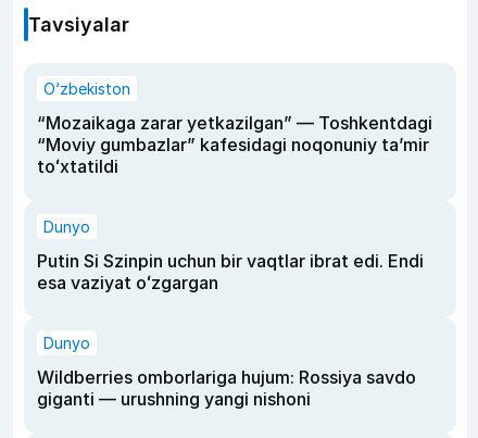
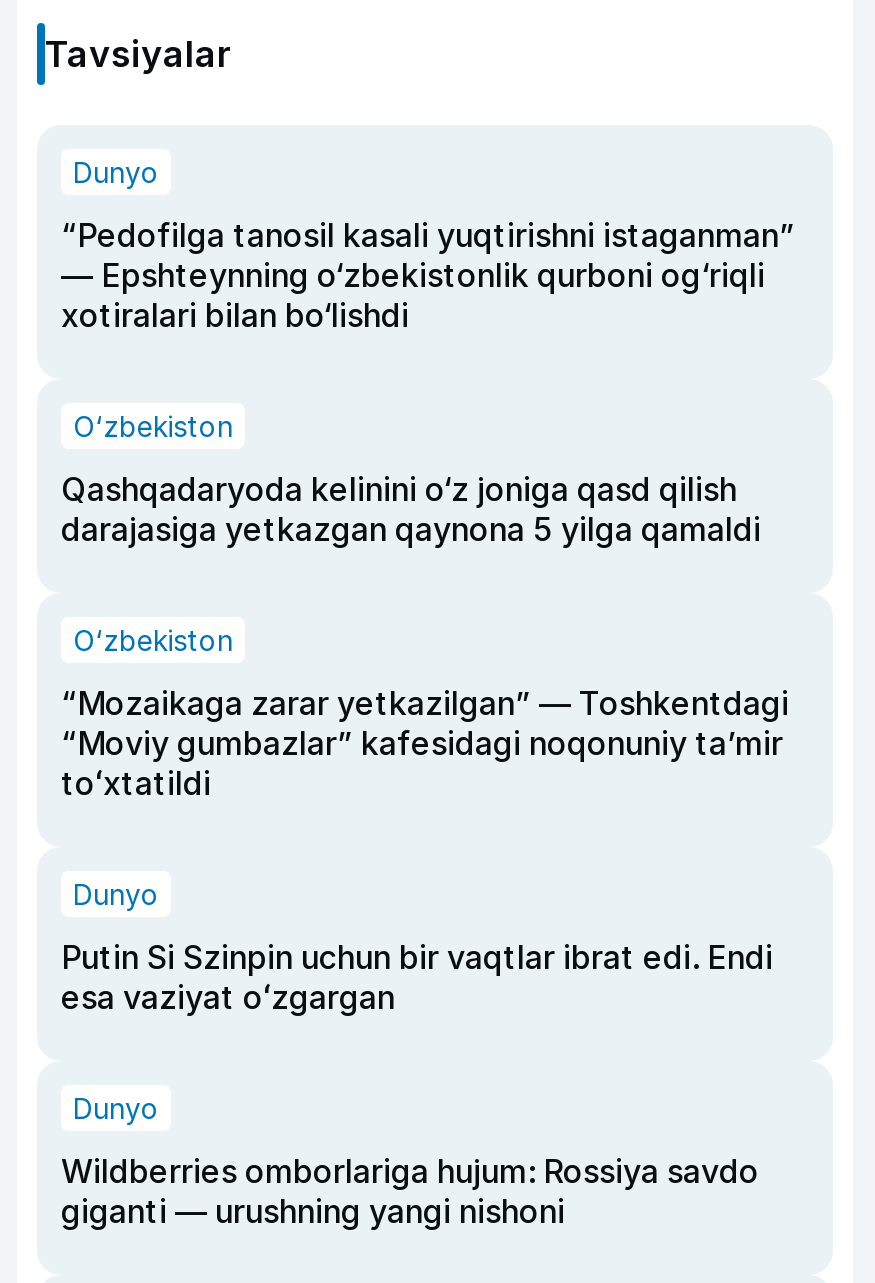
+ Dunyo
+ “Pedofilga tanosil kasali yuqtirishni istaganman”
+ — Epshteynning o‘zbekistonlik qurboni og‘riqli
+ xotiralari bilan bo‘lishdi
+ O‘zbekiston
+ Qashqadaryoda kelinini o‘z joniga qasd qilish
+ darajasiga yetkazgan qaynona 5 yilga qamaldi
